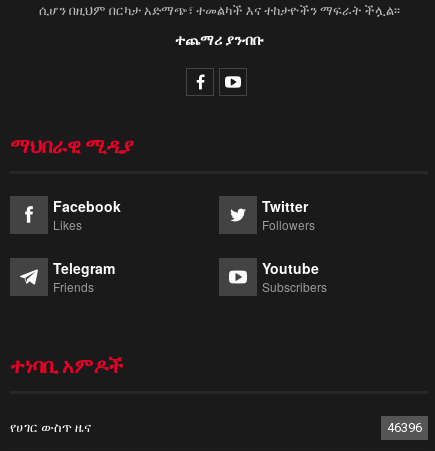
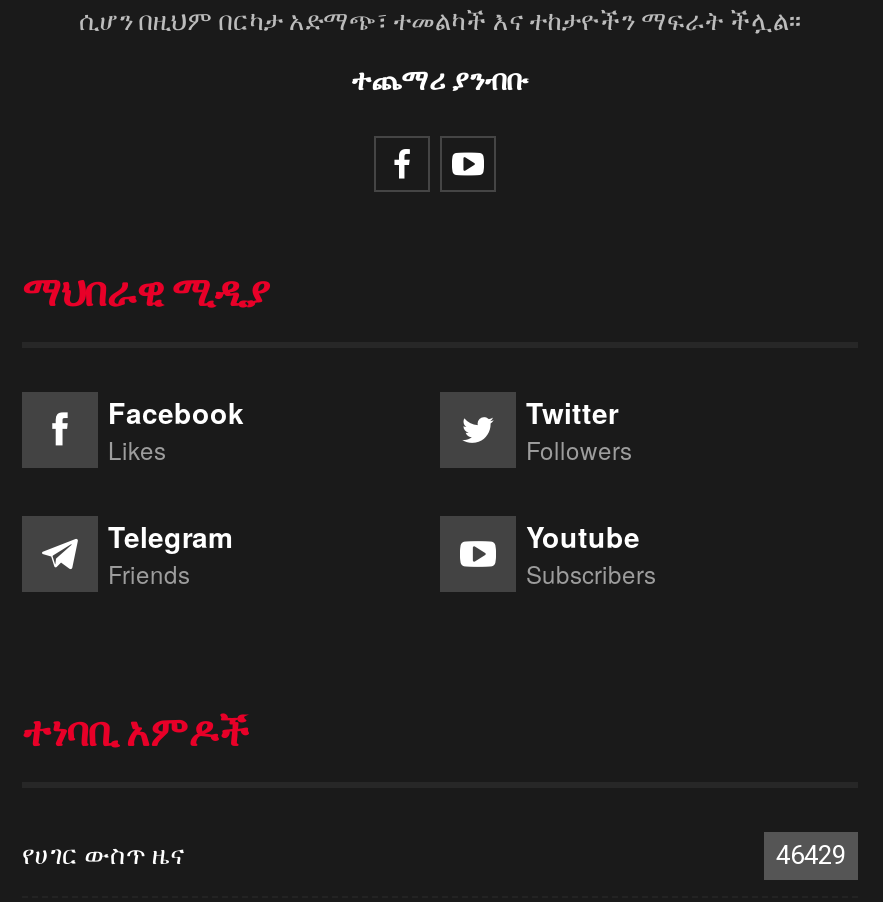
- 46396
+ 46429
